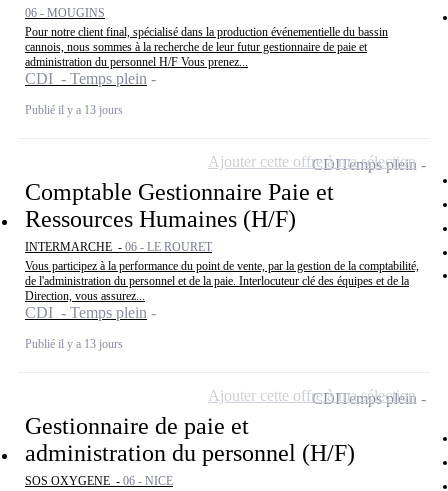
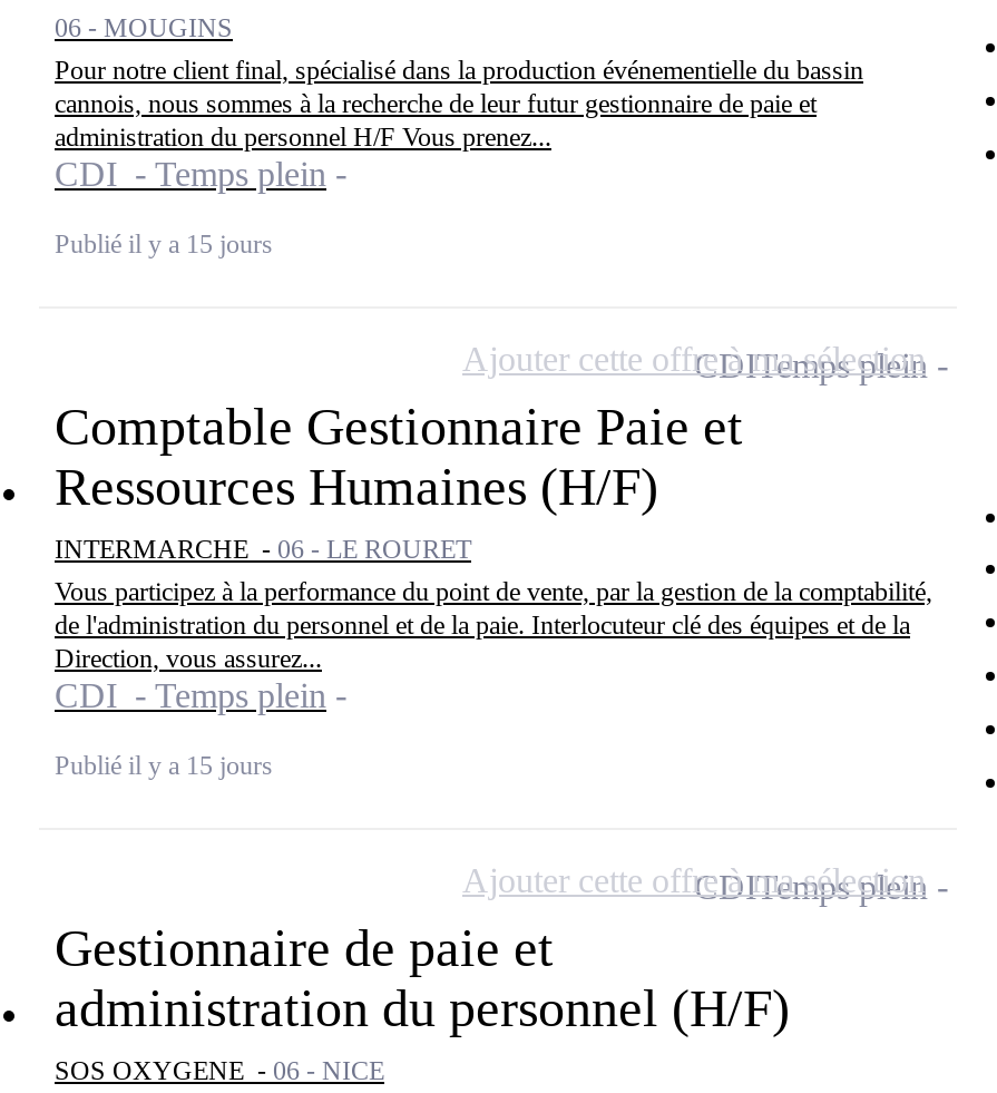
- Publié il y a 13 jours
+ Publié il y a 15 jours

- Publié il y a 13 jours
+ Publié il y a 15 jours
